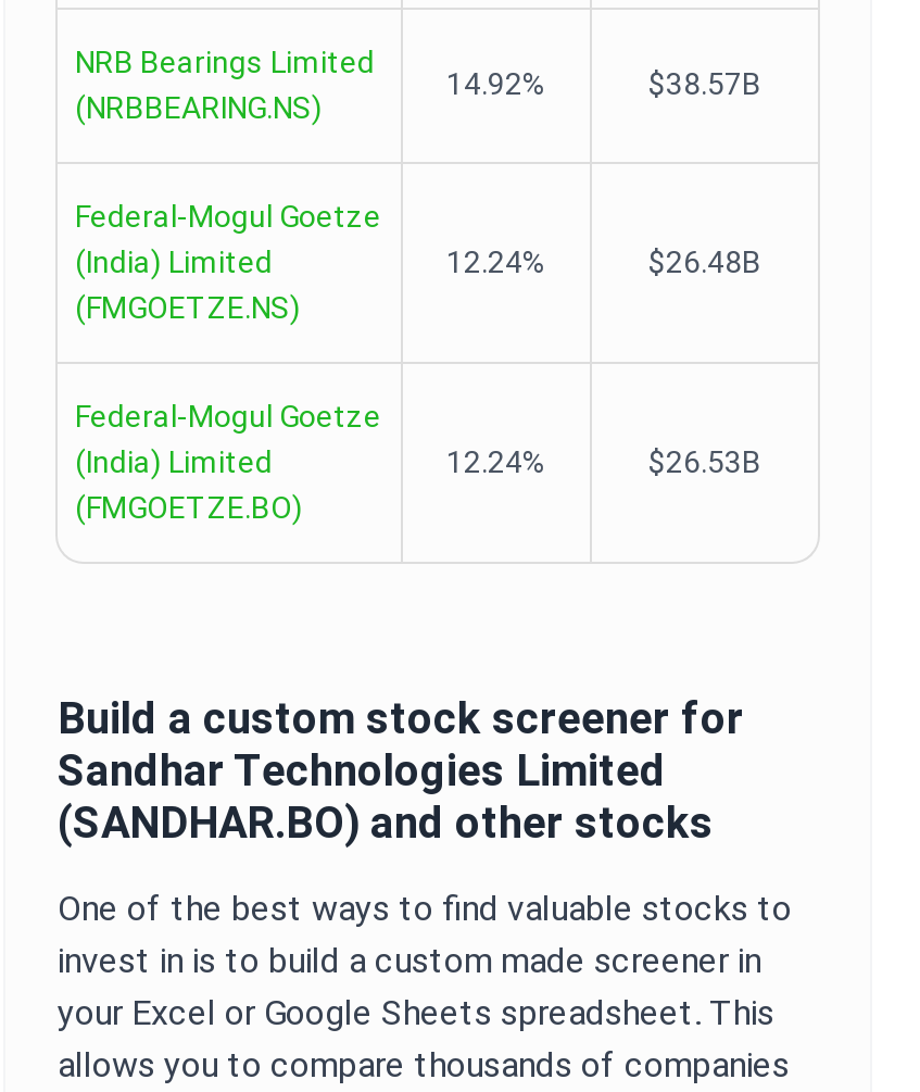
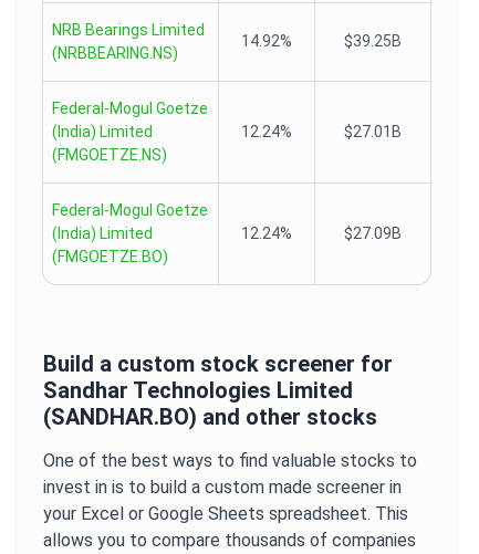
- $38.57B
+ $39.25B

- $26.48B
+ $27.01B

- $26.53B
+ $27.09B
